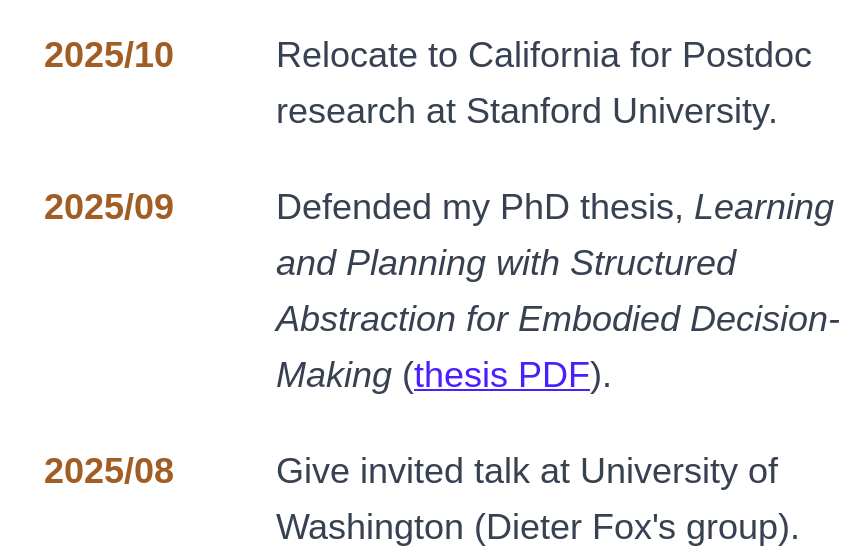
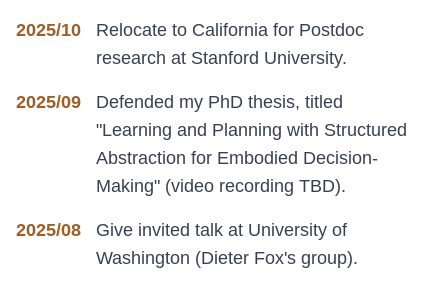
- Defended my PhD thesis, Learning
- and Planning with Structured
+ Defended my PhD thesis, titled
+ "Learning and Planning with Structured

- Making (thesis PDF).
+ Making" (video recording TBD).
